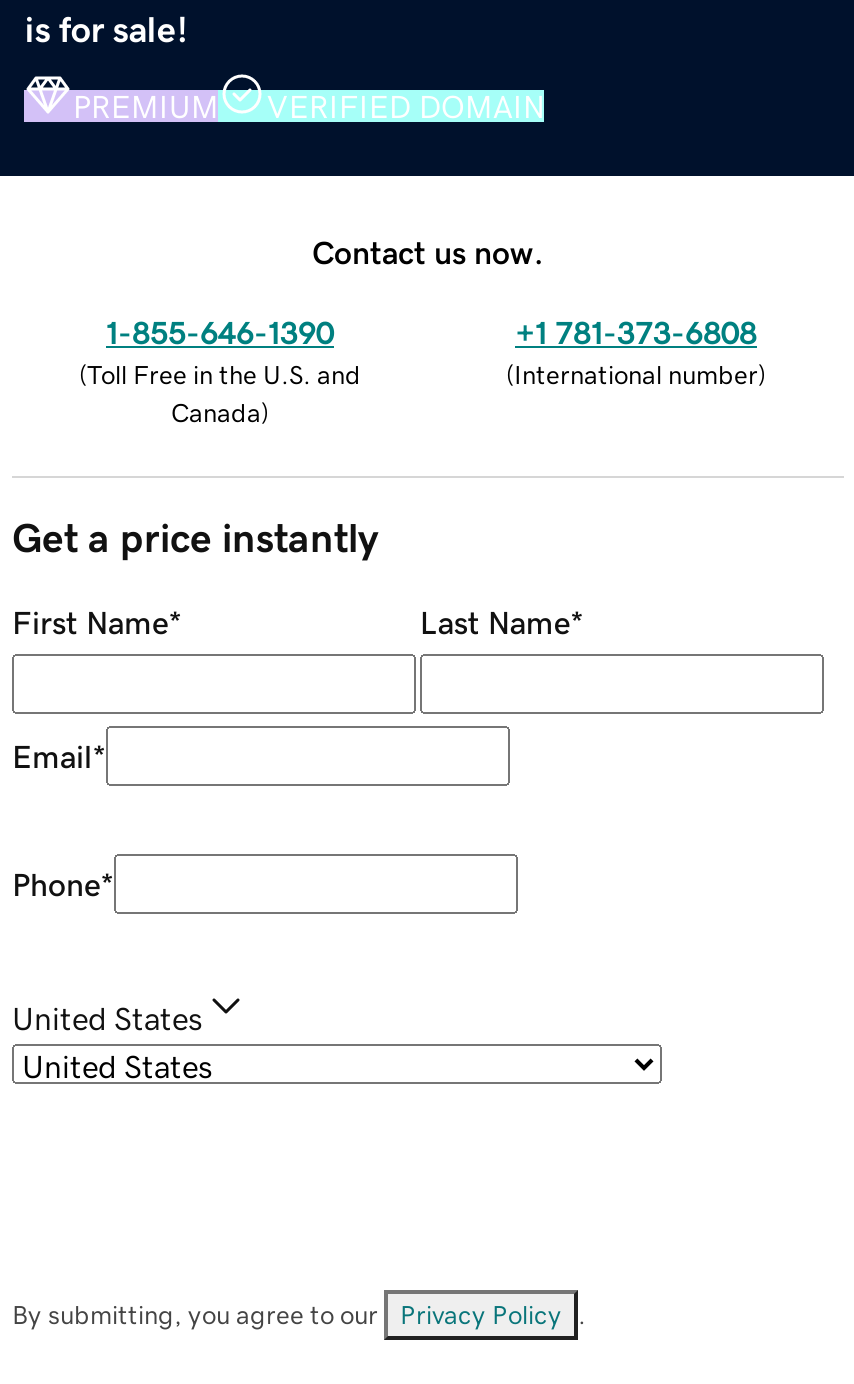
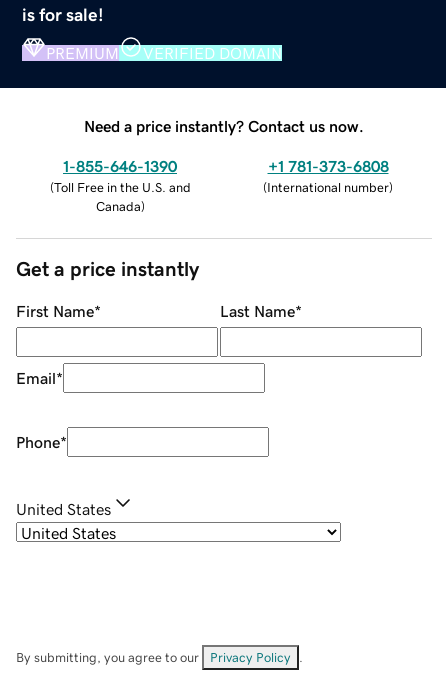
- Contact us now.
+ Need a price instantly? Contact us now.
